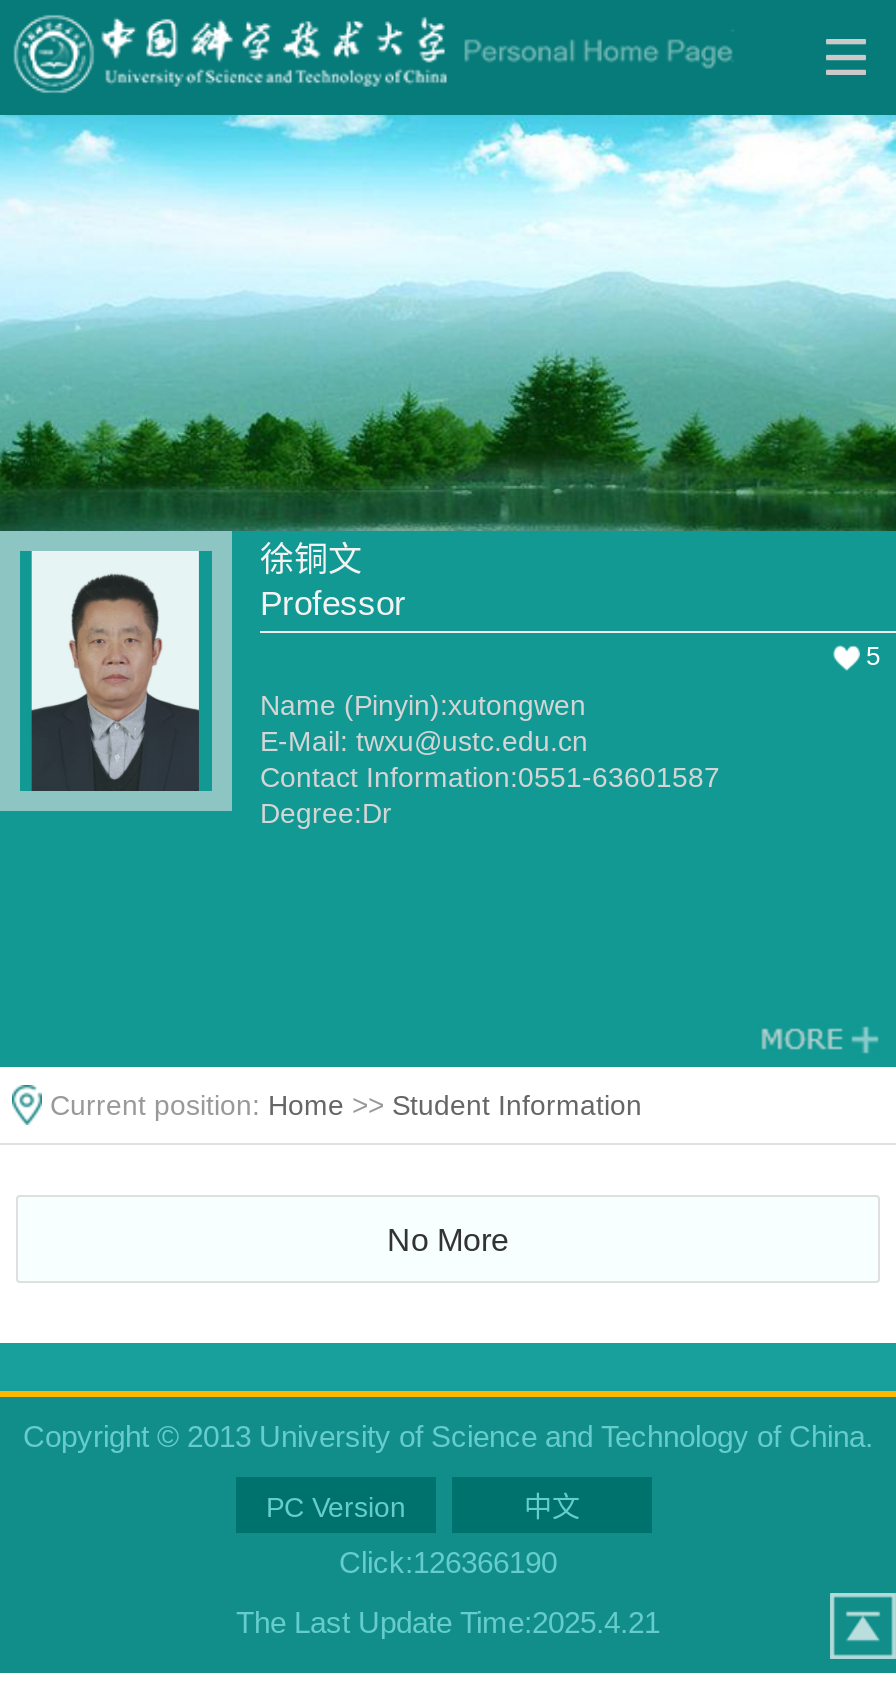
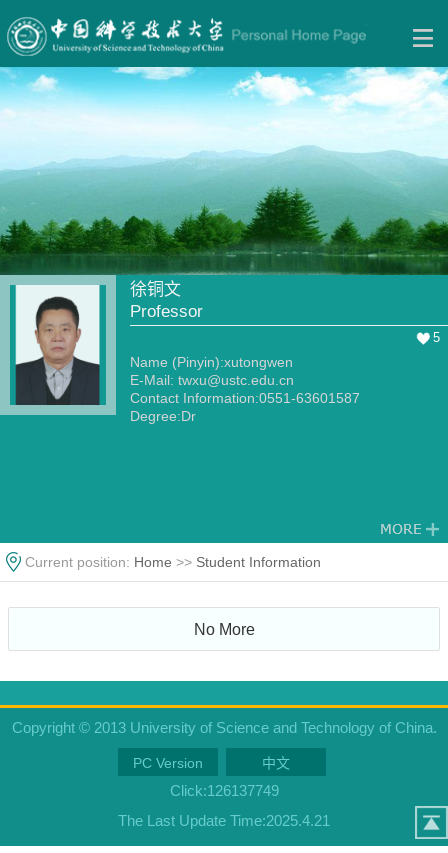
- Click:126366190
+ Click:126137749
